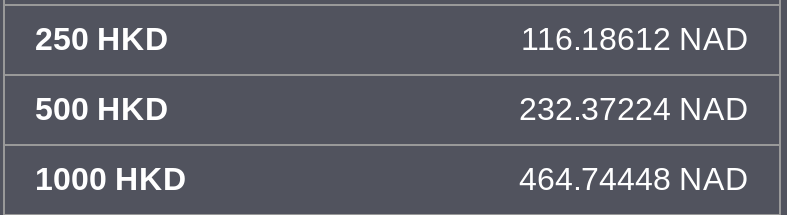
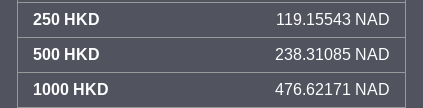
- 116.18612 NAD
+ 119.15543 NAD

- 232.37224 NAD
+ 238.31085 NAD

- 464.74448 NAD
+ 476.62171 NAD
